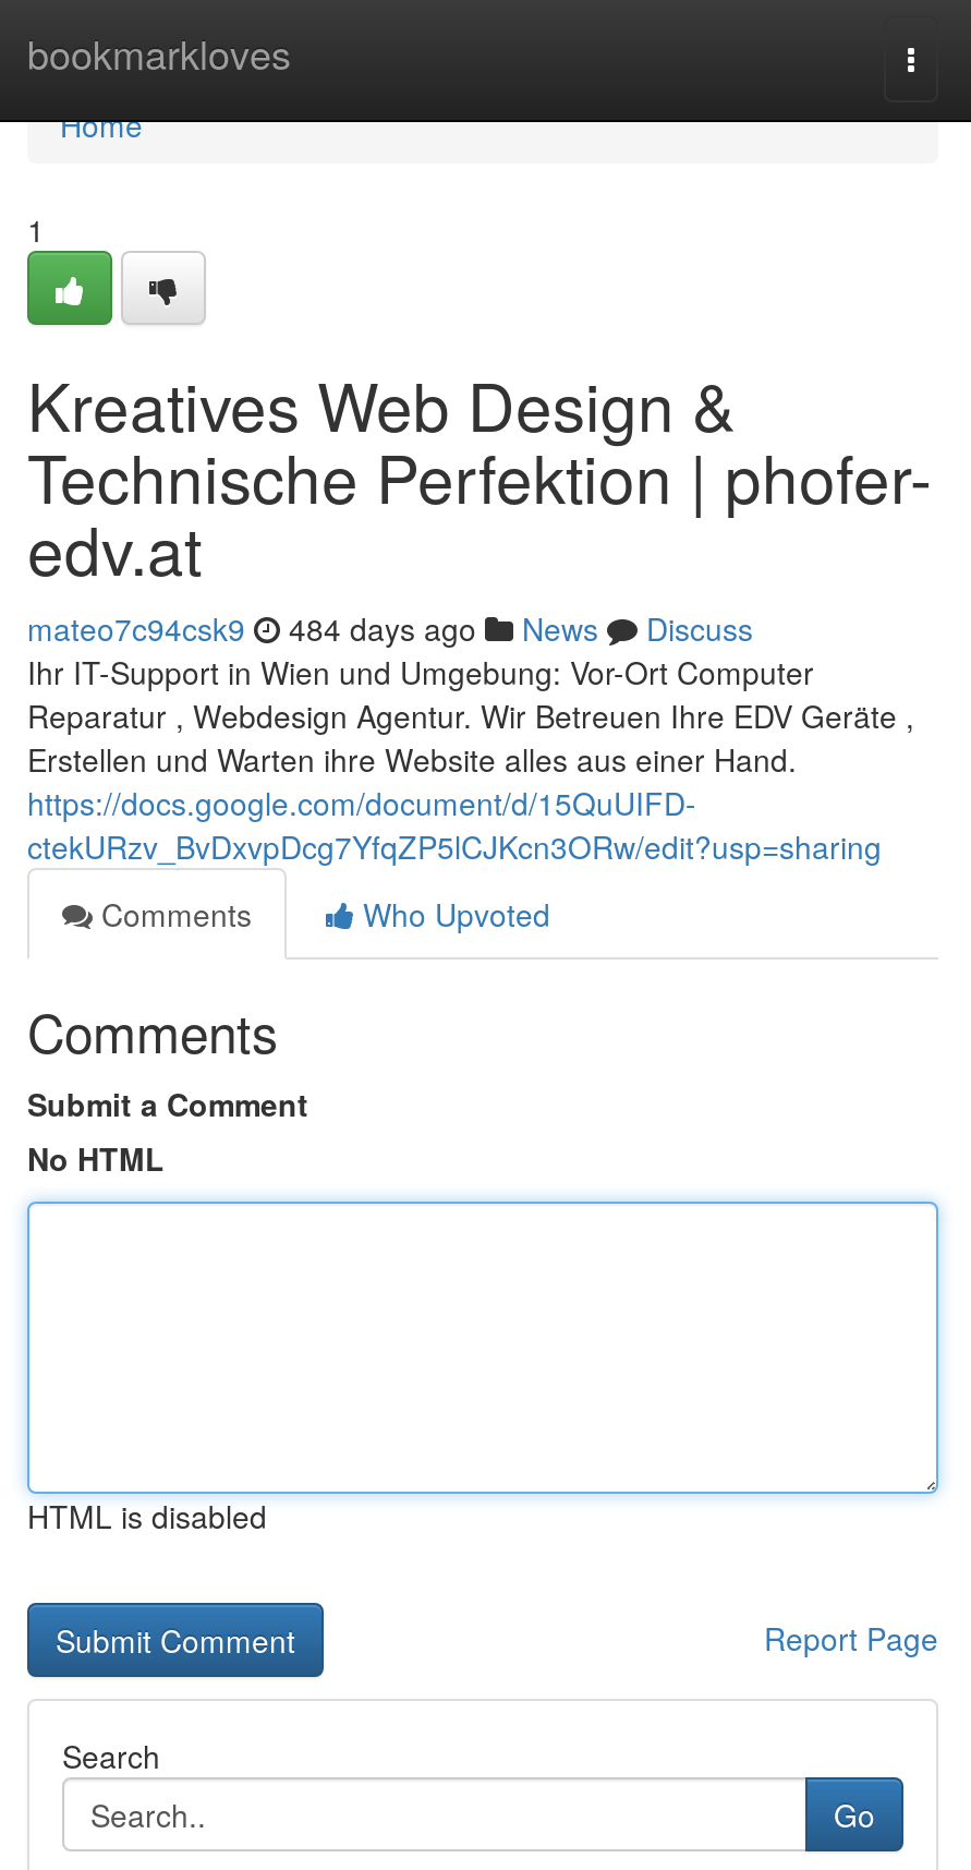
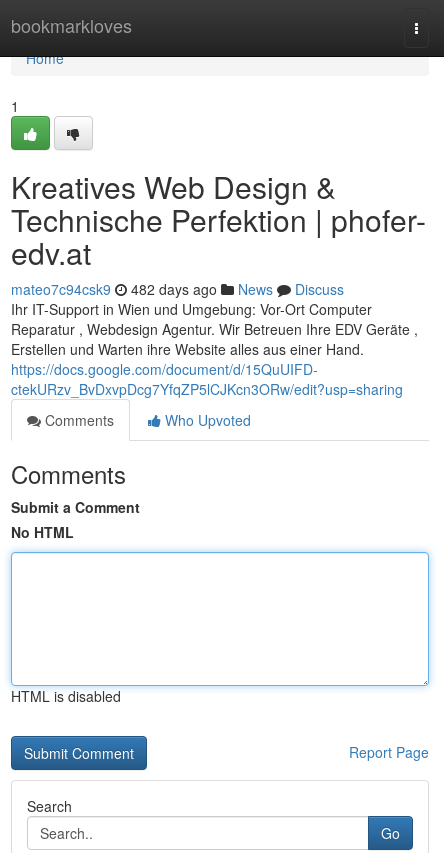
- mateo7c94csk9 484 days ago News Discuss
+ mateo7c94csk9 482 days ago News Discuss
